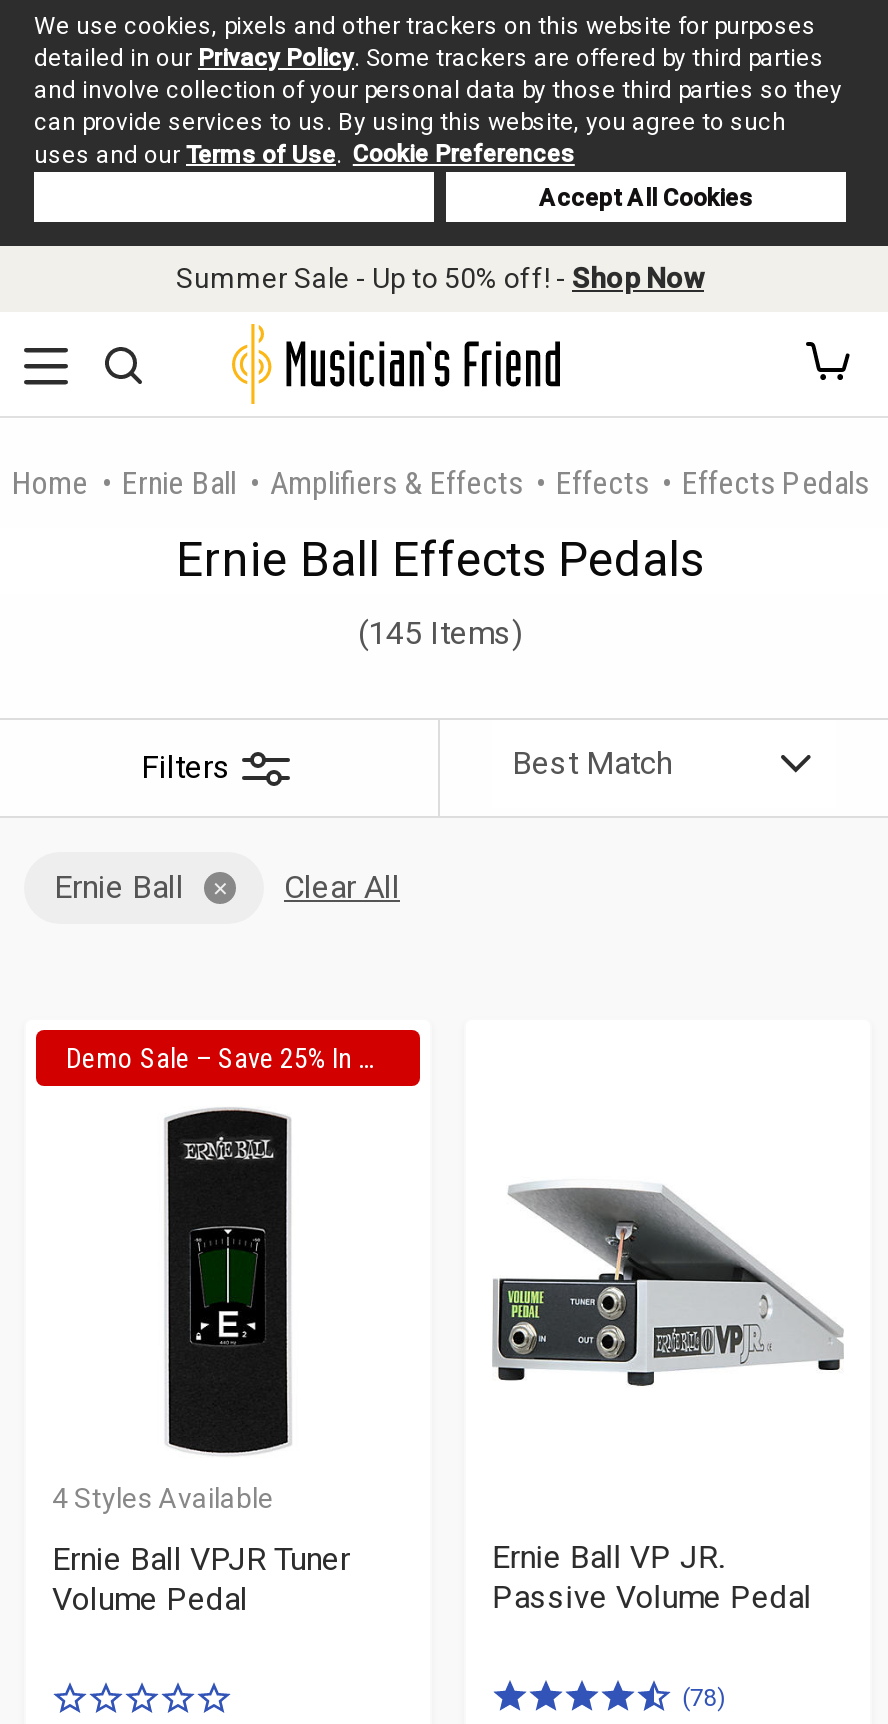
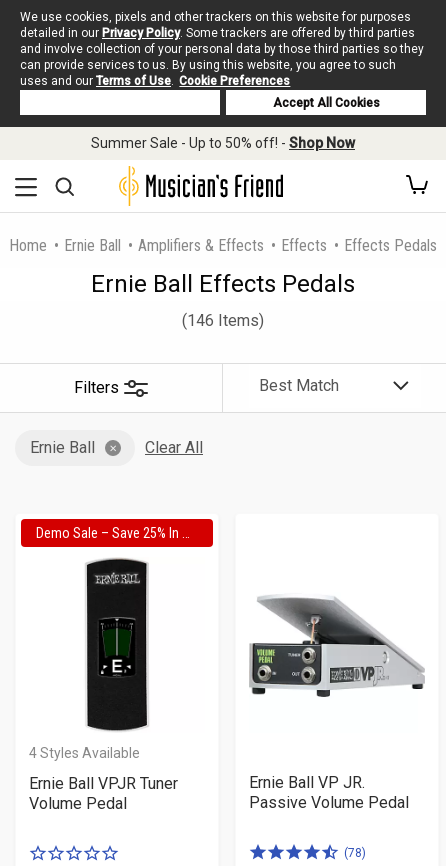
- (145 Items)
+ (146 Items)
